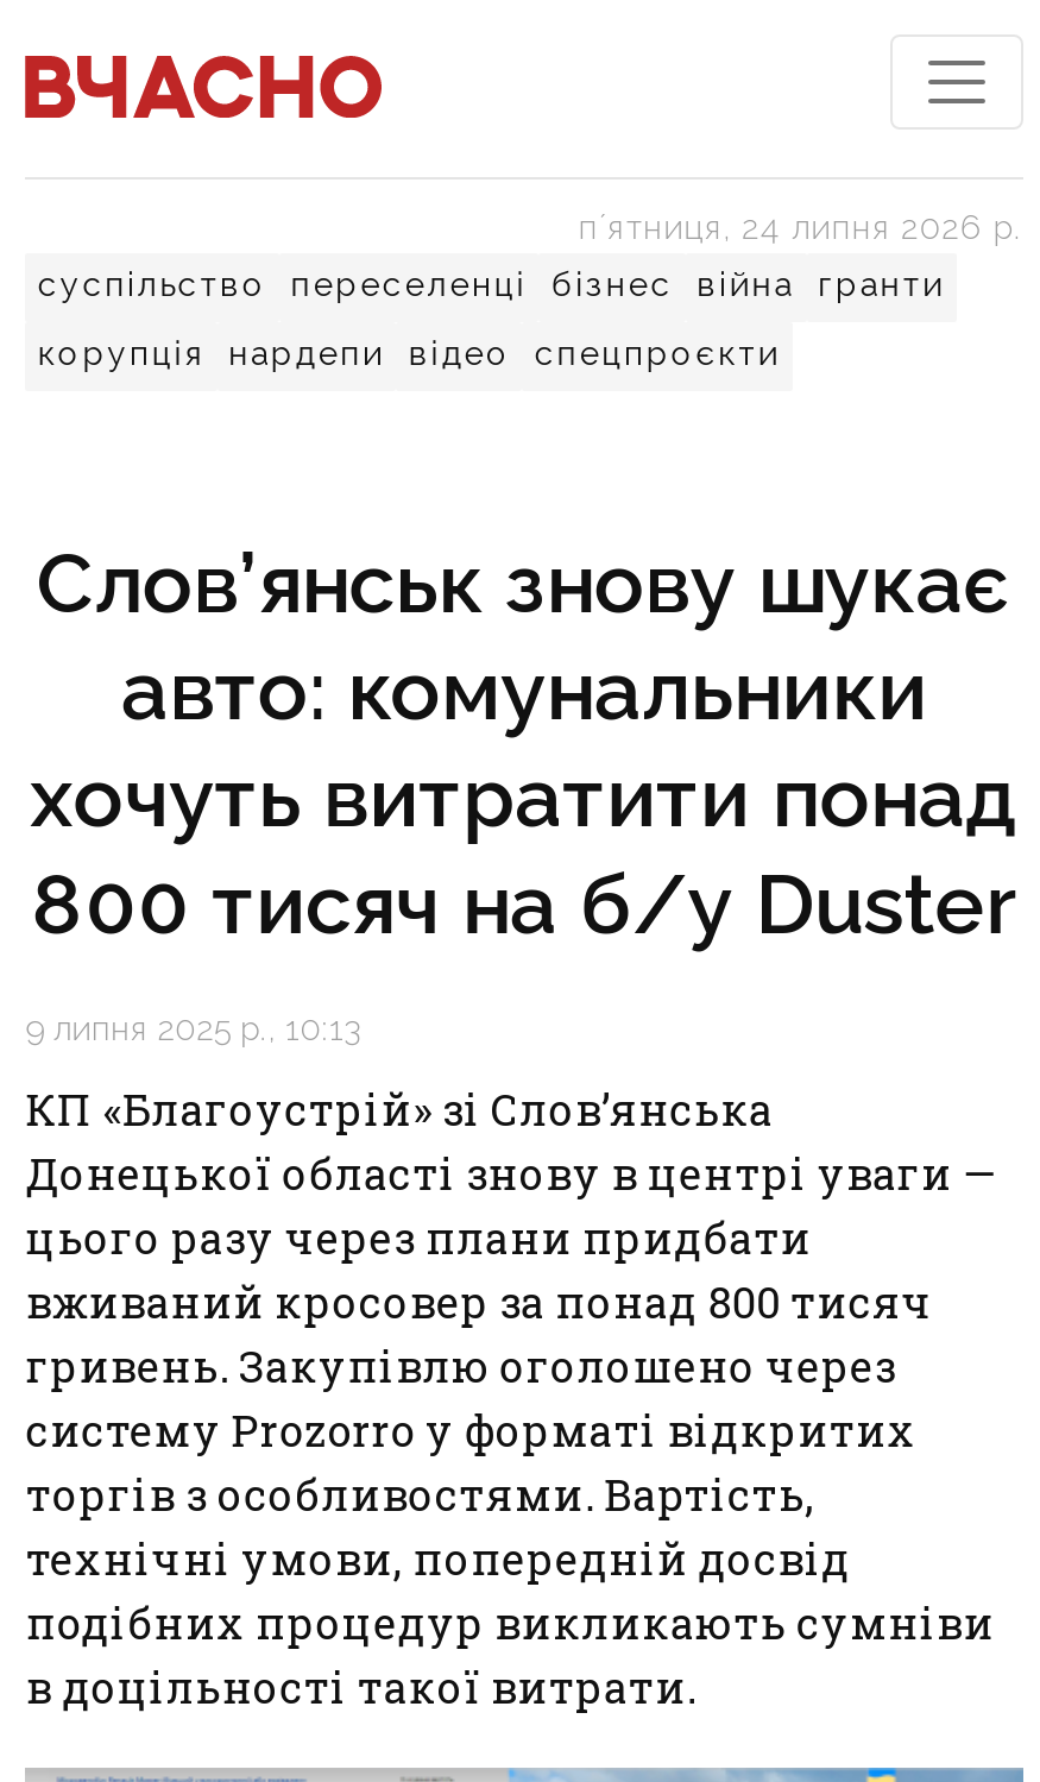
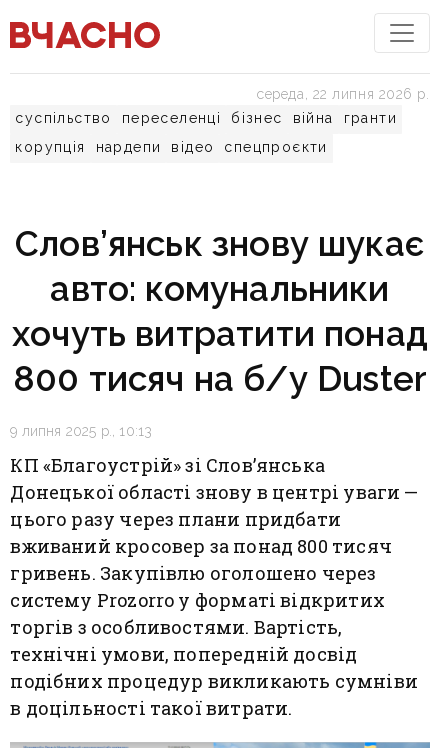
- пʼятниця, 24 липня 2026 р.
+ середа, 22 липня 2026 р.
